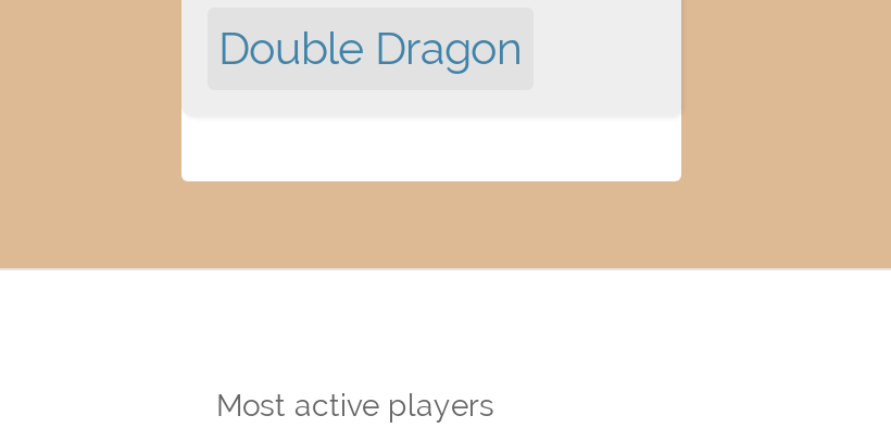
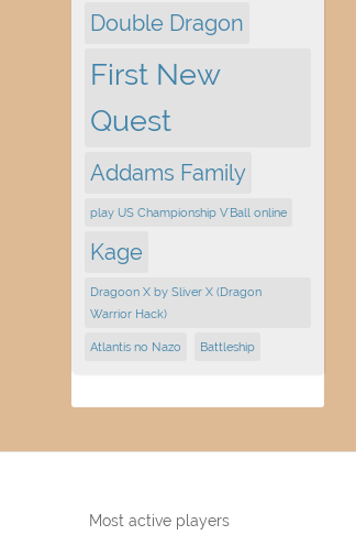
+ First New
+ Quest
+ Addams Family
+ play US Championship V'Ball online
+ Kage
+ Dragoon X by Sliver X (Dragon
+ Warrior Hack)
+ Atlantis no Nazo
+ Battleship
